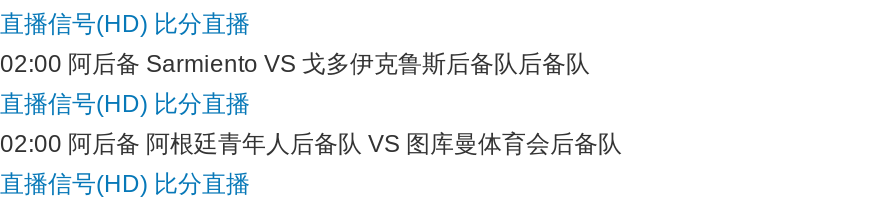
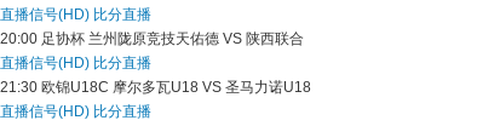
- 02:00 阿后备Sarmiento VS 戈多伊克鲁斯后备队后备队
+ 20:00 足协杯兰州陇原竞技天佑德 VS 陕西联合

- 02:00 阿后备阿根廷青年人后备队 VS 图库曼体育会后备队
+ 21:30 欧锦U18C摩尔多瓦U18 VS 圣马力诺U18
